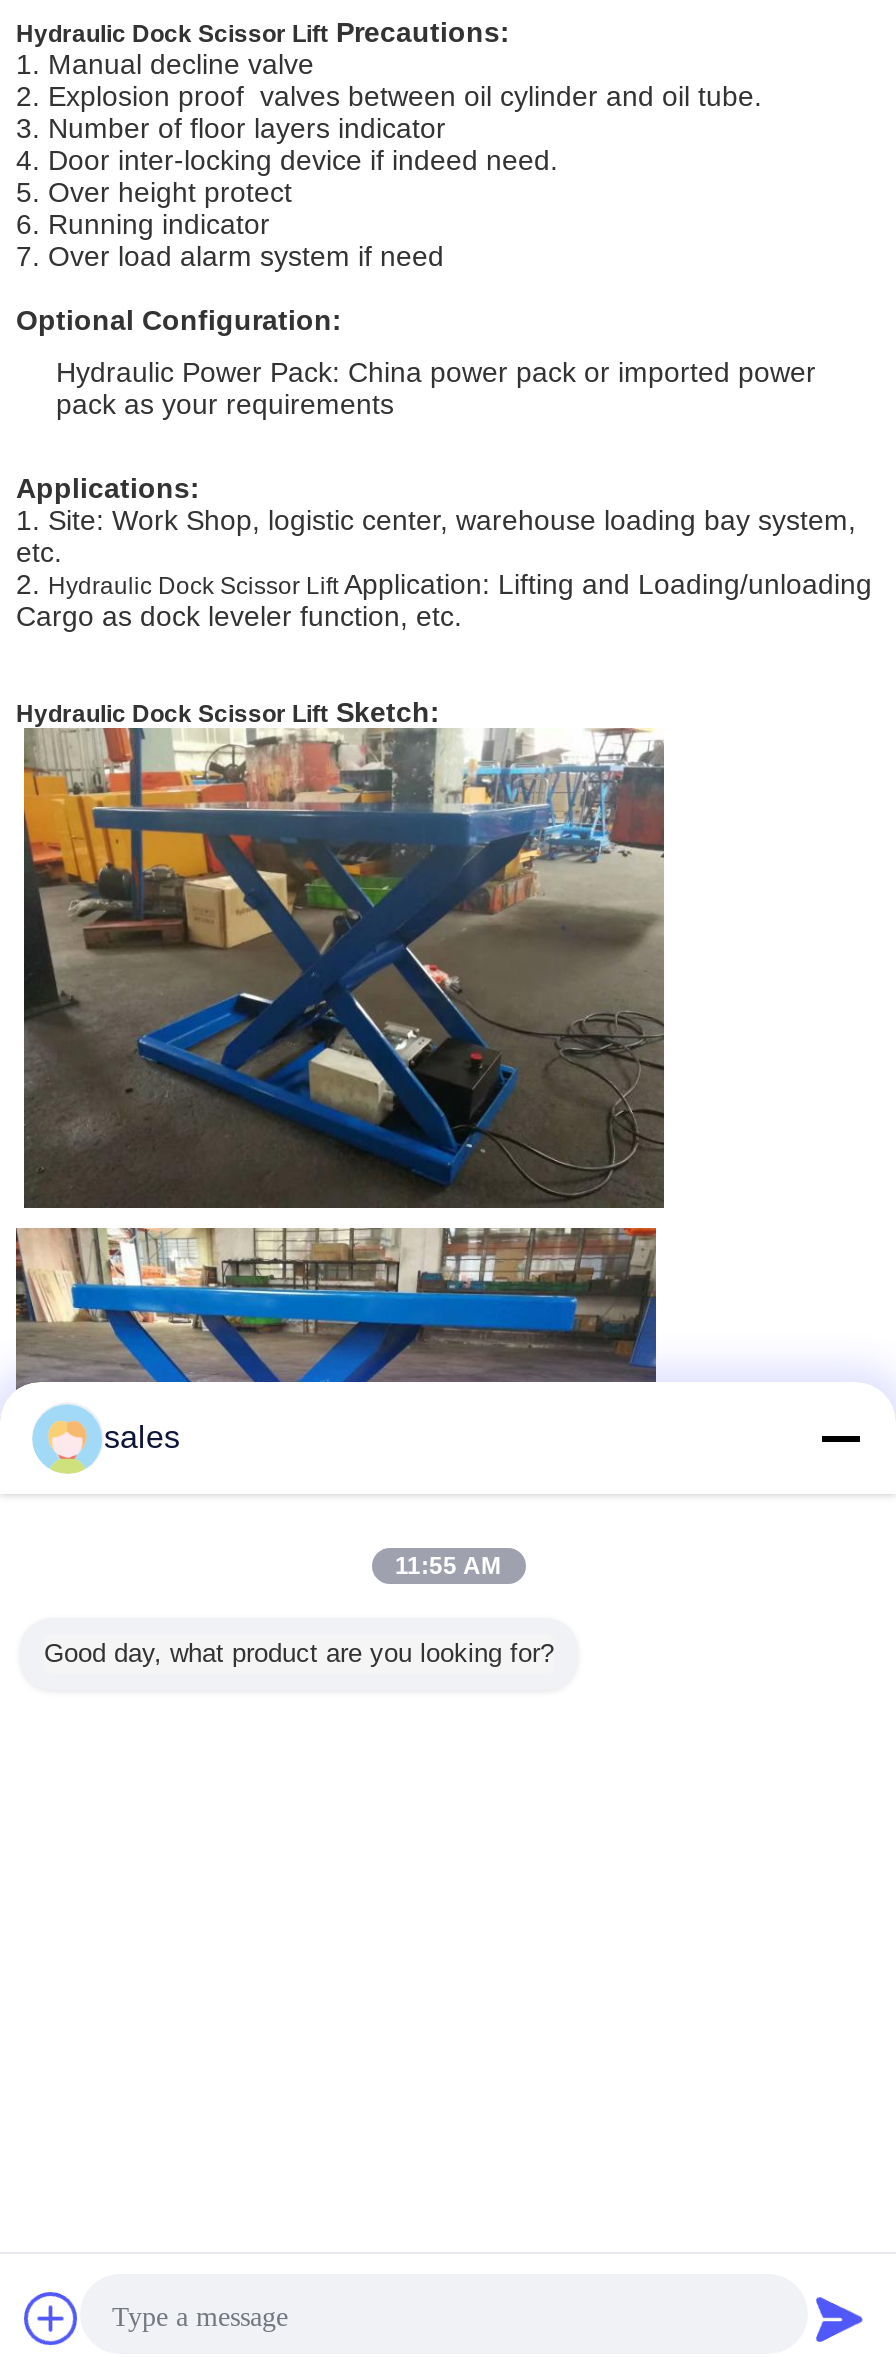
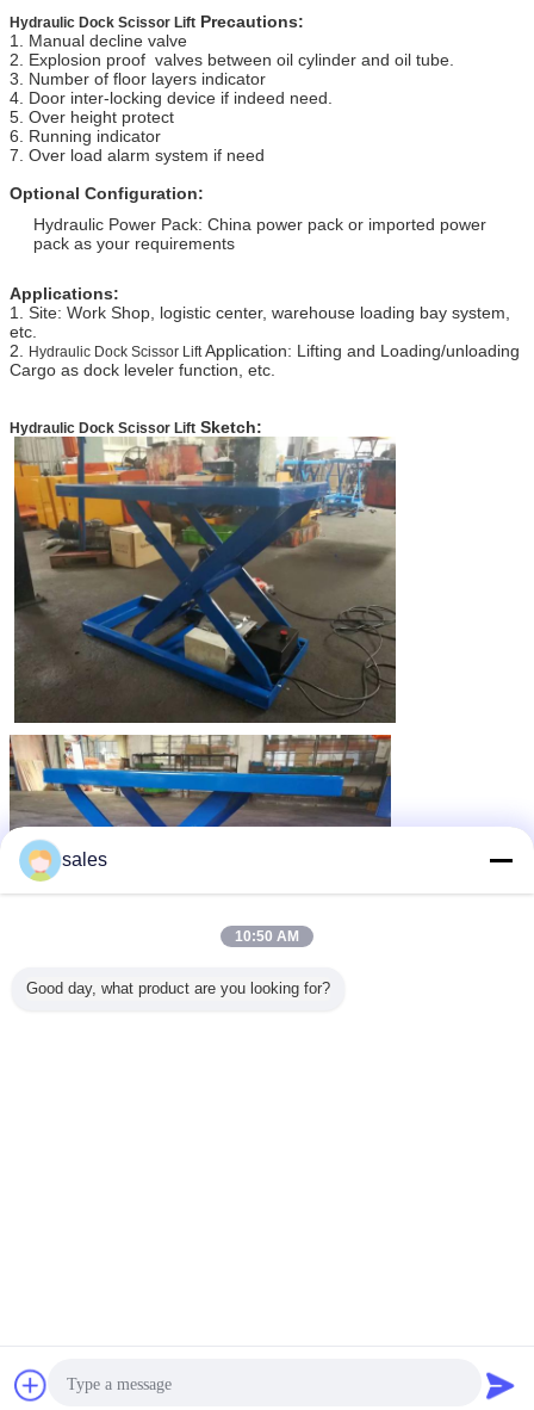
- 11:55 AM
+ 10:50 AM
